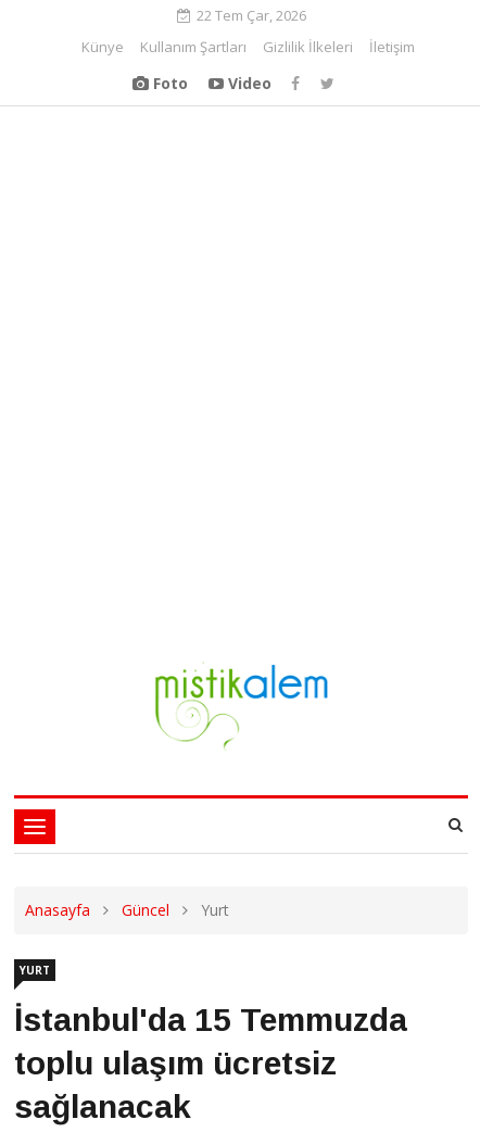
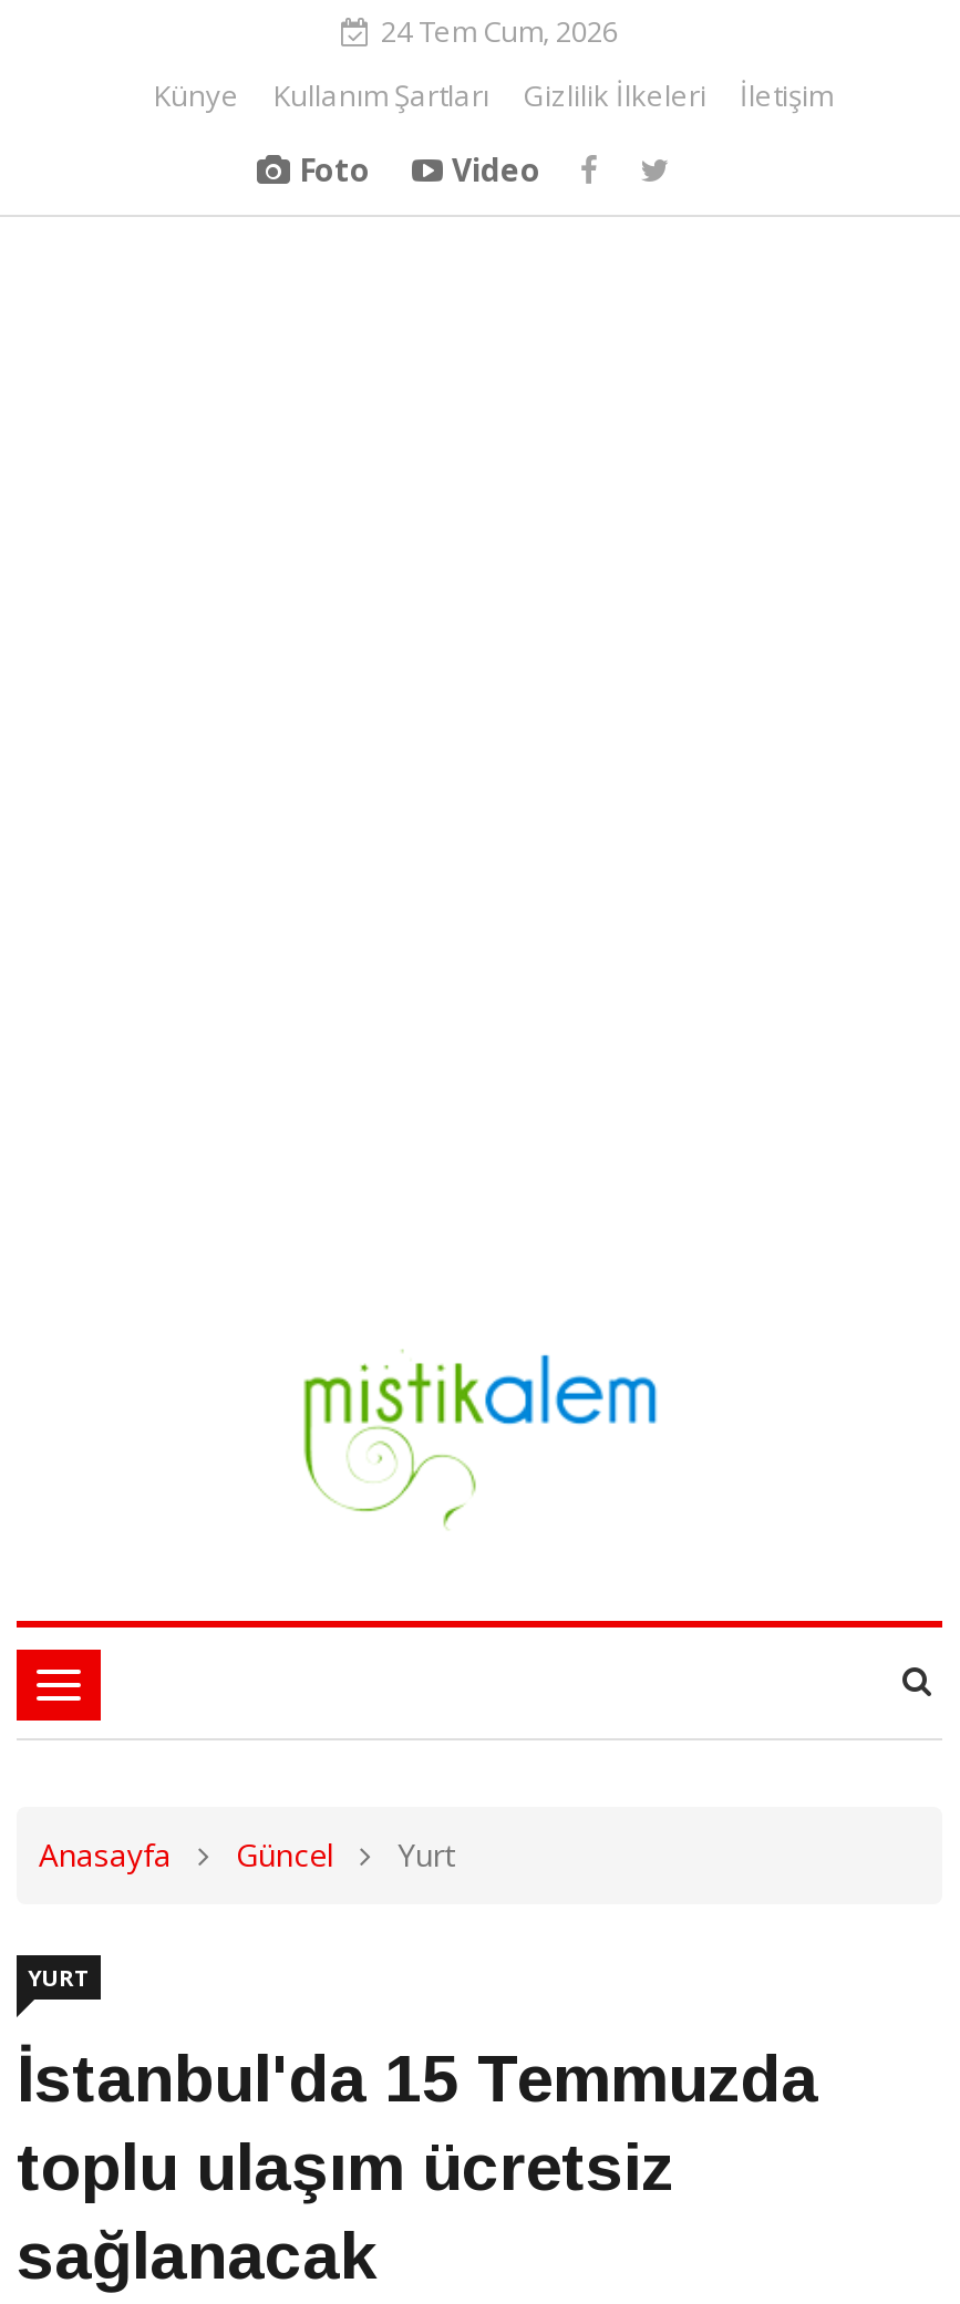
- 22 Tem Çar, 2026
+ 24 Tem Cum, 2026
